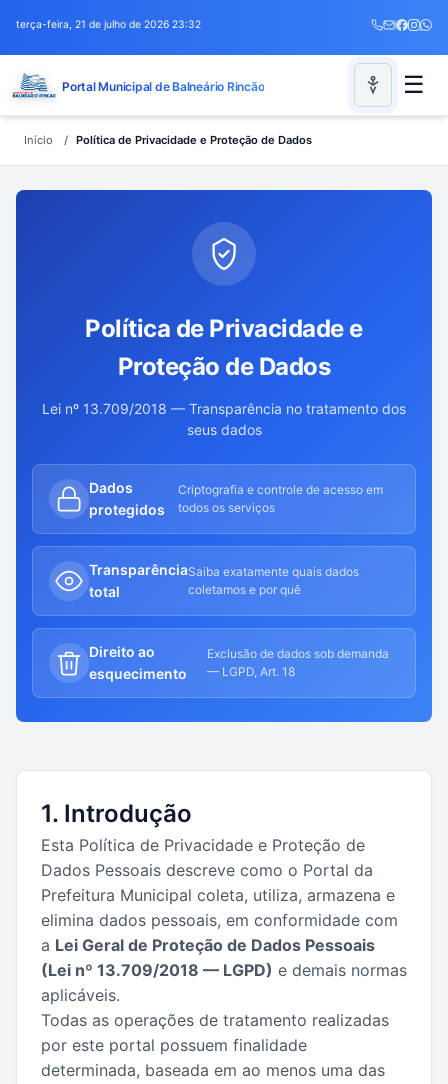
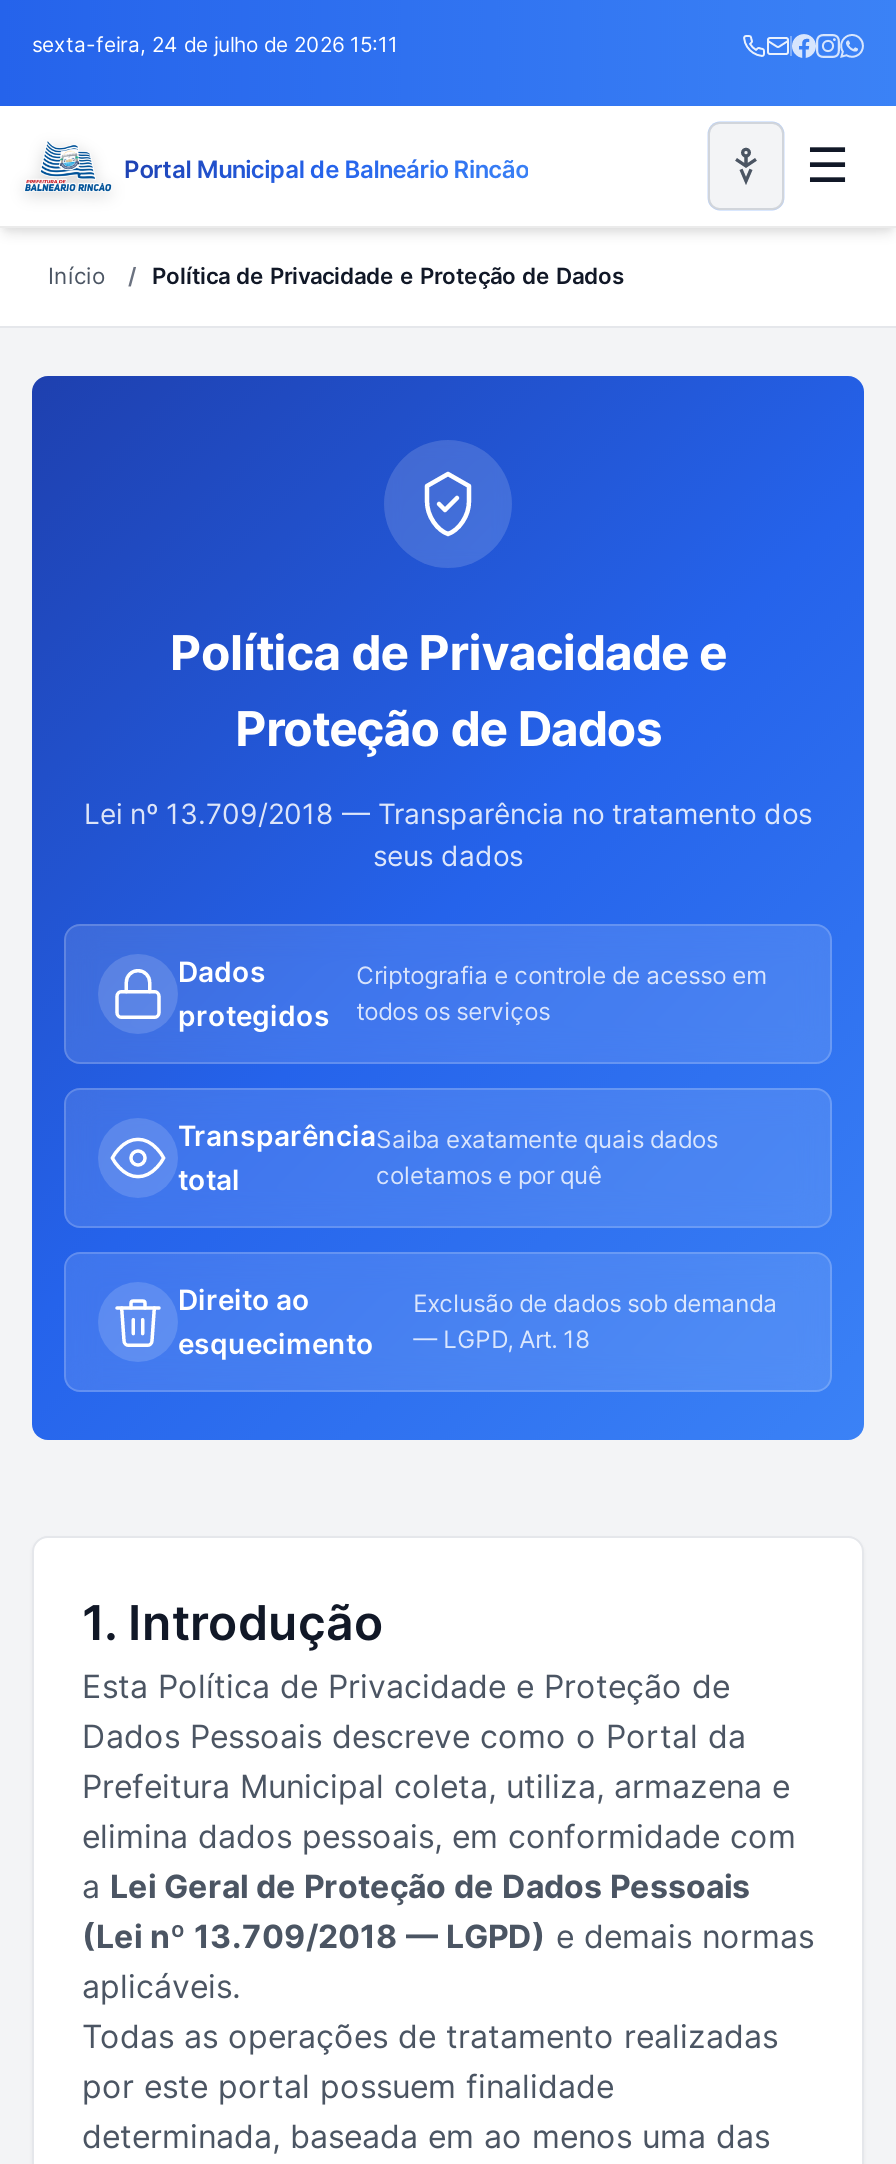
- terça-feira, 21 de julho de 2026 23:32
+ sexta-feira, 24 de julho de 2026 15:11
